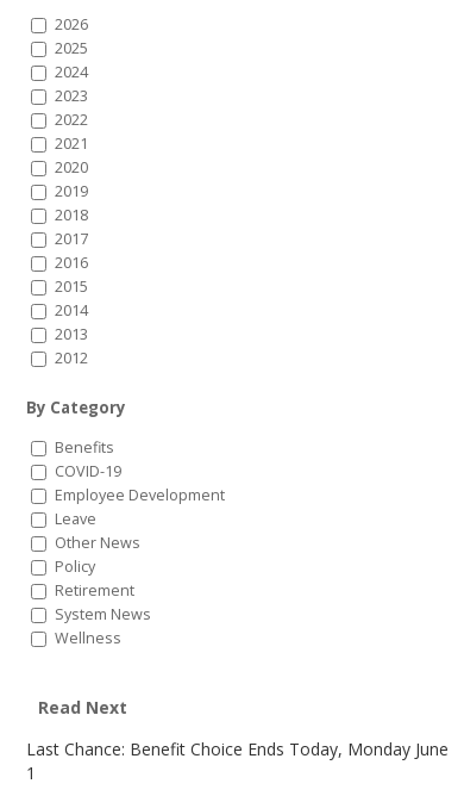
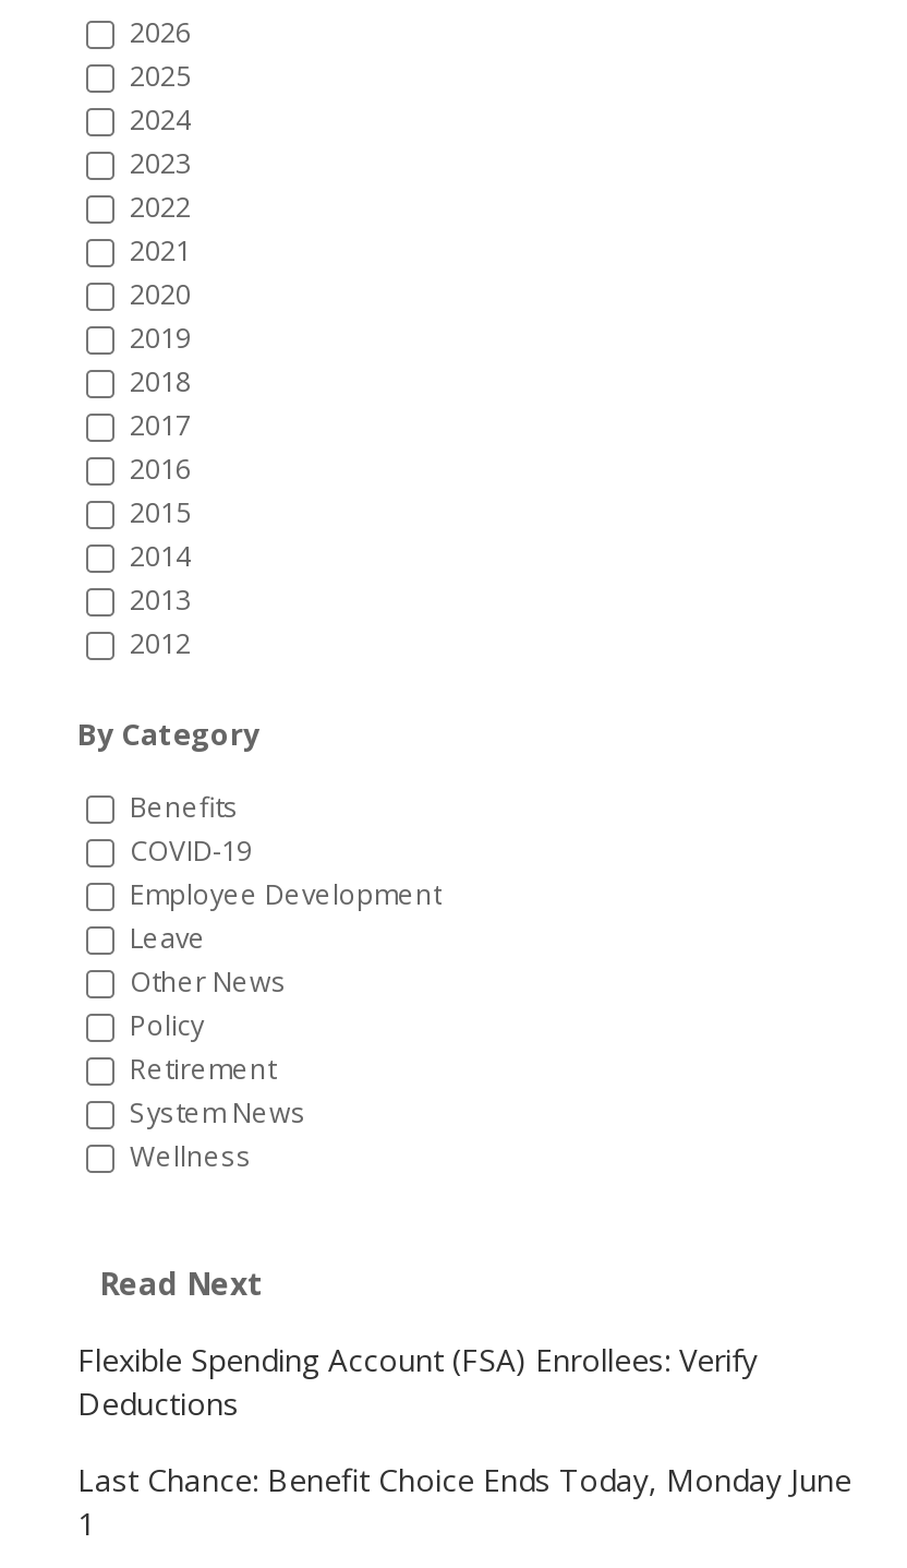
+ Flexible Spending Account (FSA) Enrollees: Verify
+ Deductions
